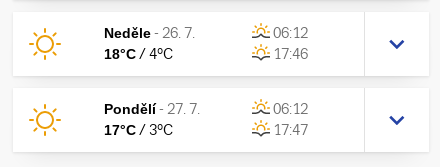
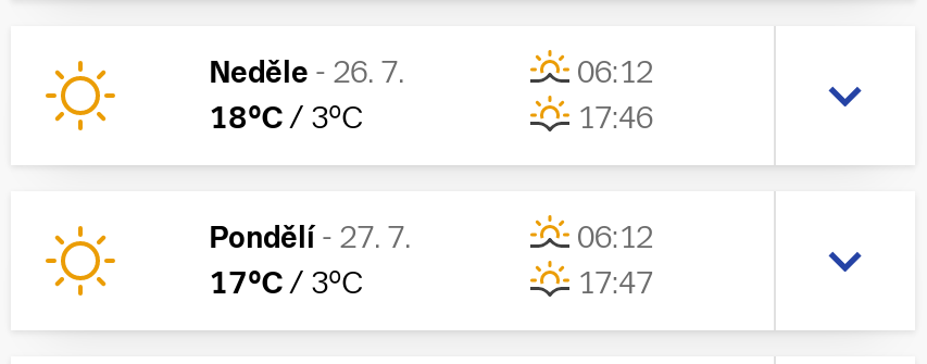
- 18°C / 4°C
+ 18°C / 3°C
